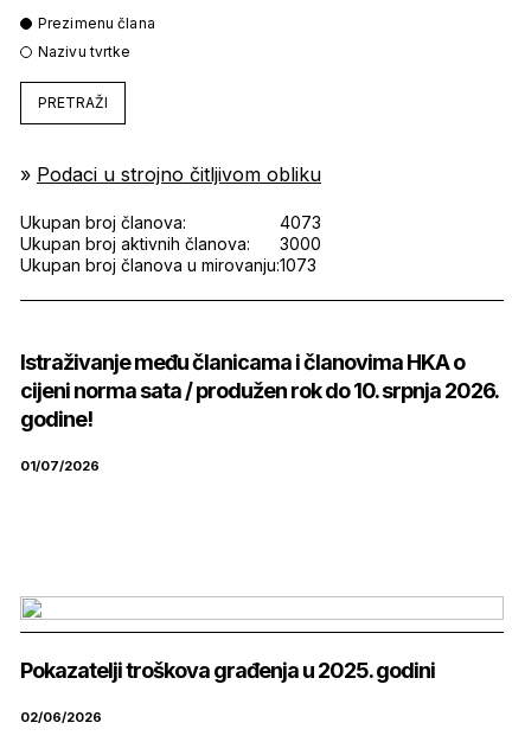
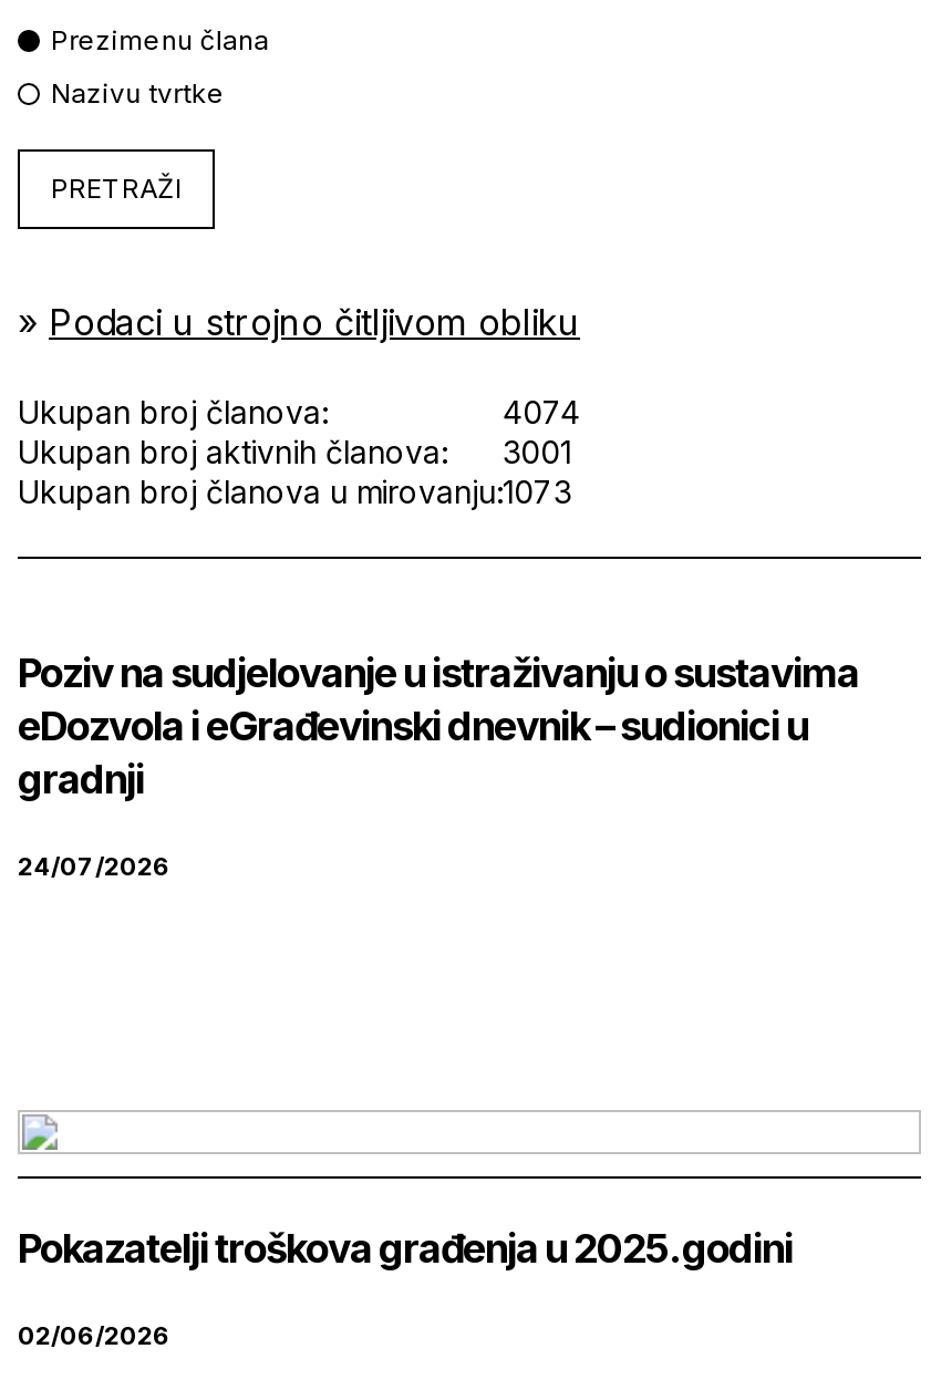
- 4073
+ 4074

- Ukupan broj aktivnih članova: 3000
+ Ukupan broj aktivnih članova: 3001

- Istraživanje među članicama i članovima HKA o
- cijeni norma sata / produžen rok do 10. srpnja 2026.
- godine!
+ Poziv na sudjelovanje u istraživanju o sustavima
+ eDozvola i eGrađevinski dnevnik – sudionici u
+ gradnji

- 01/07/2026
+ 24/07/2026
